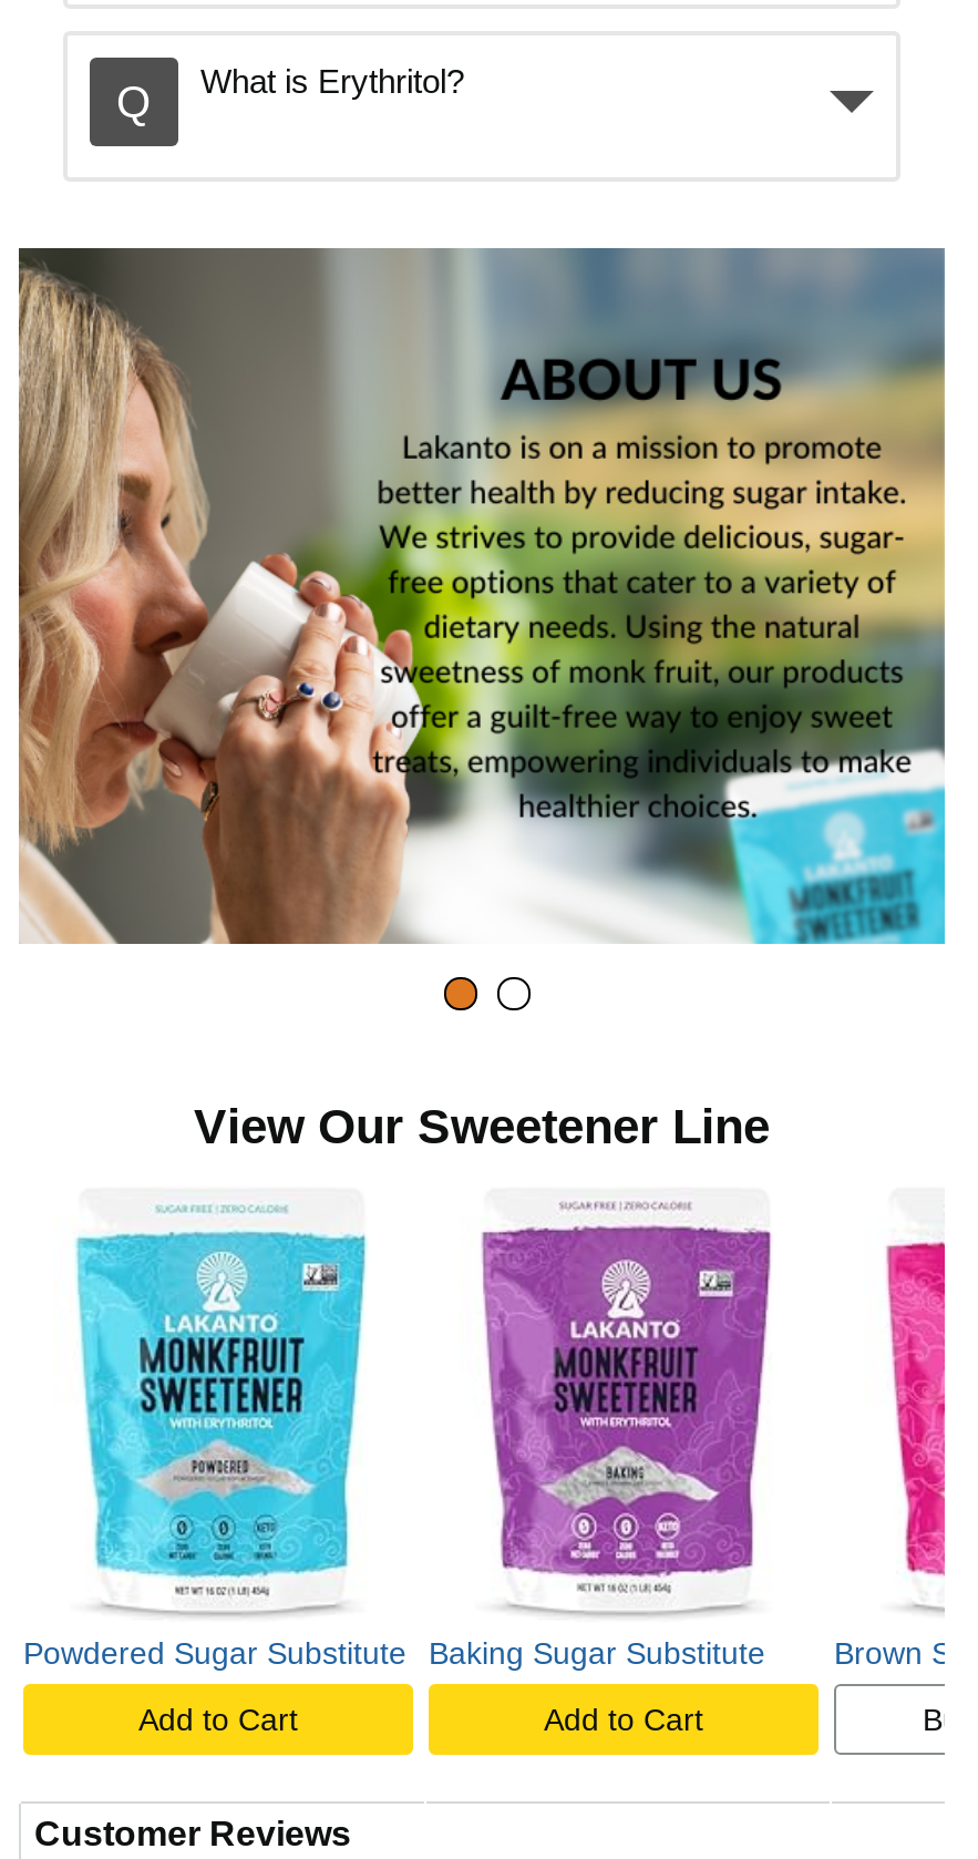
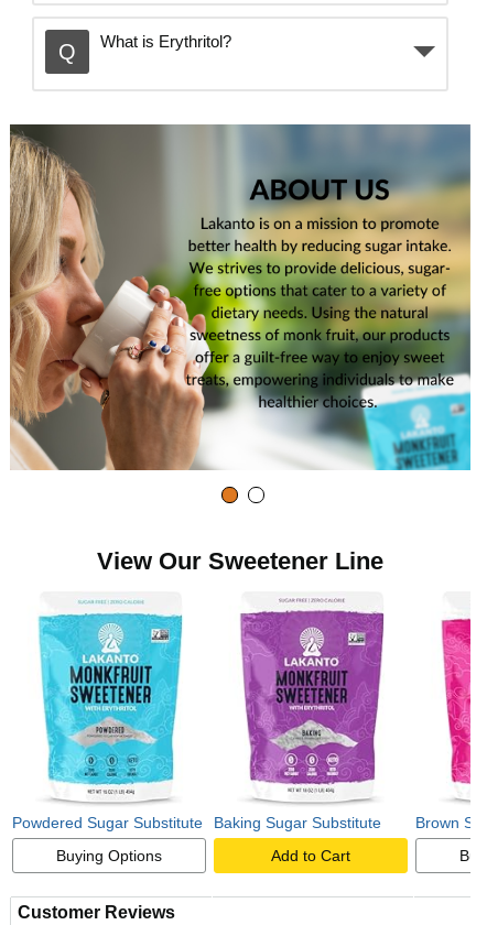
- Add to Cart
+ Buying Options
